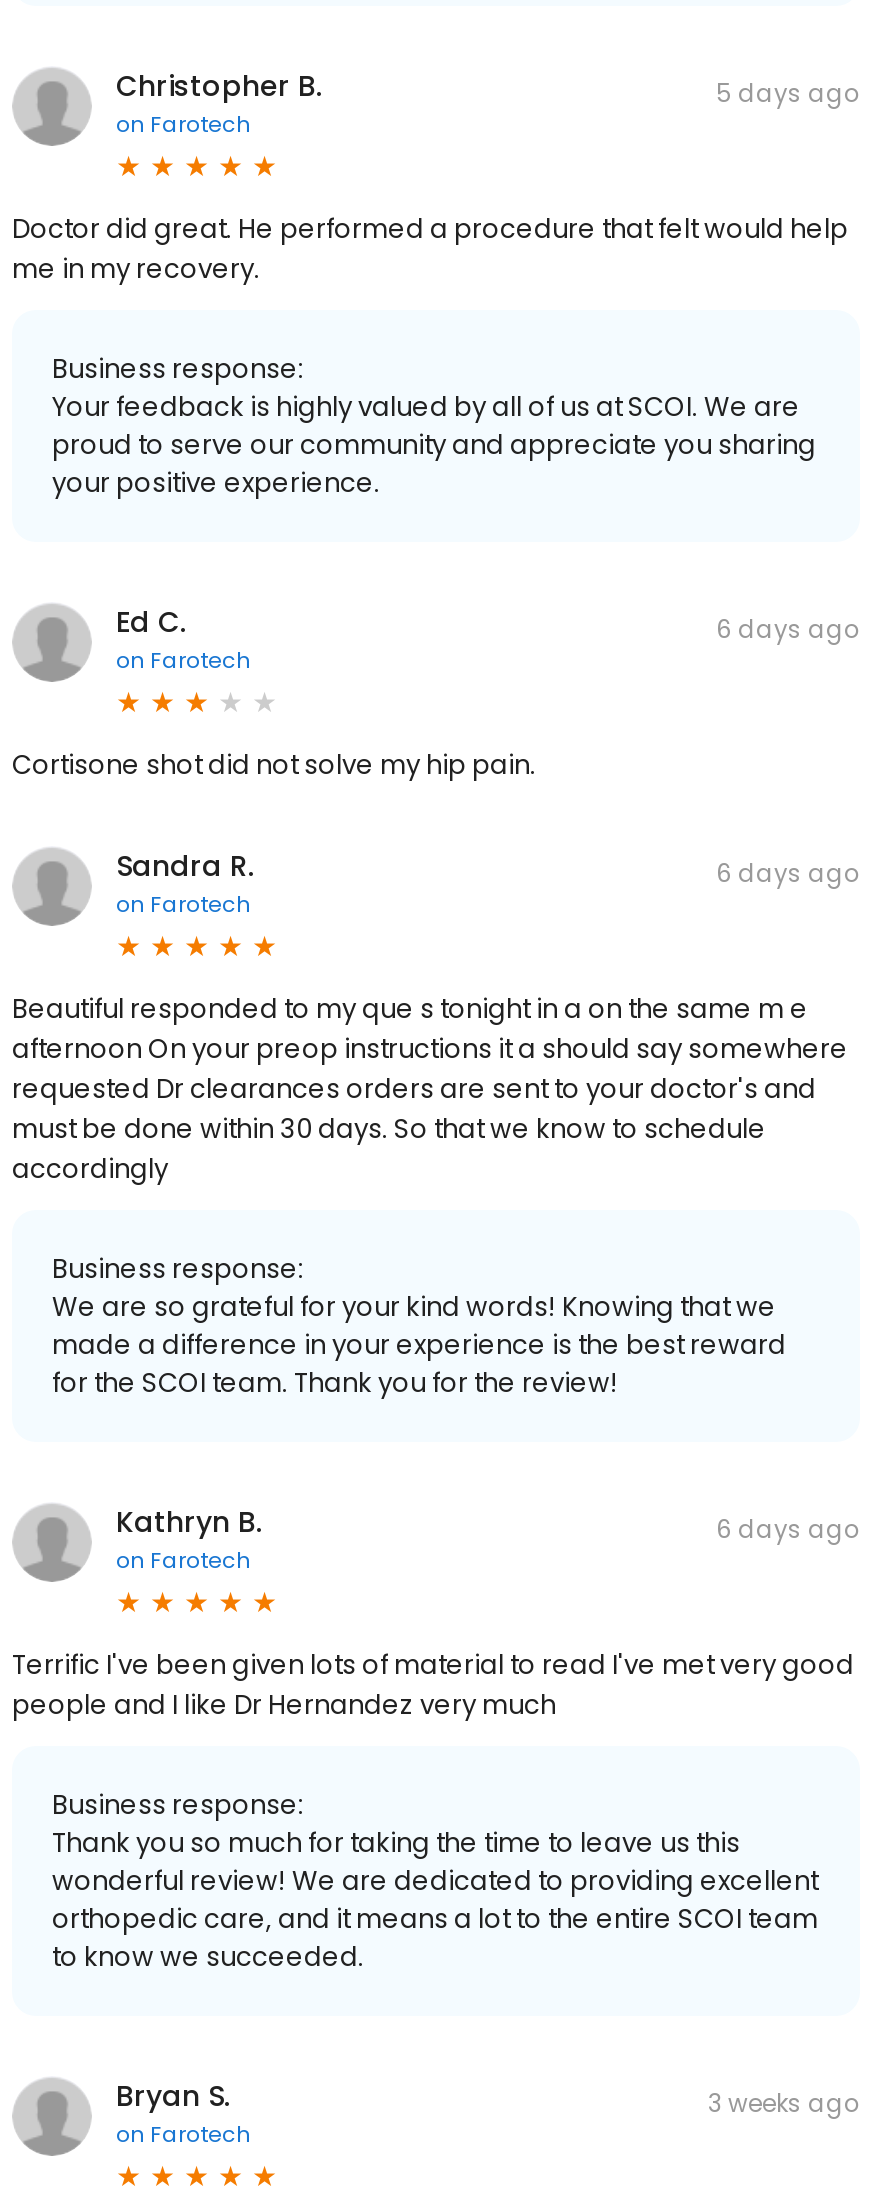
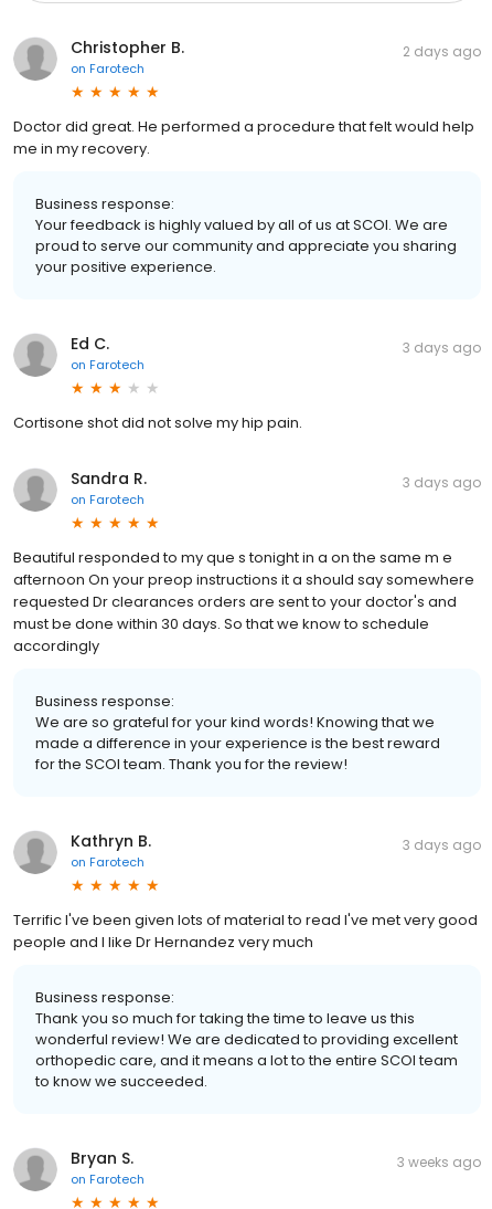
- 5 days ago
+ 2 days ago

- 6 days ago
+ 3 days ago

- 6 days ago
+ 3 days ago

- 6 days ago
+ 3 days ago
